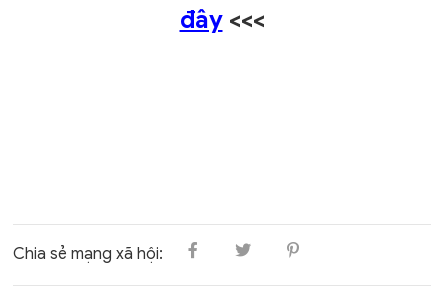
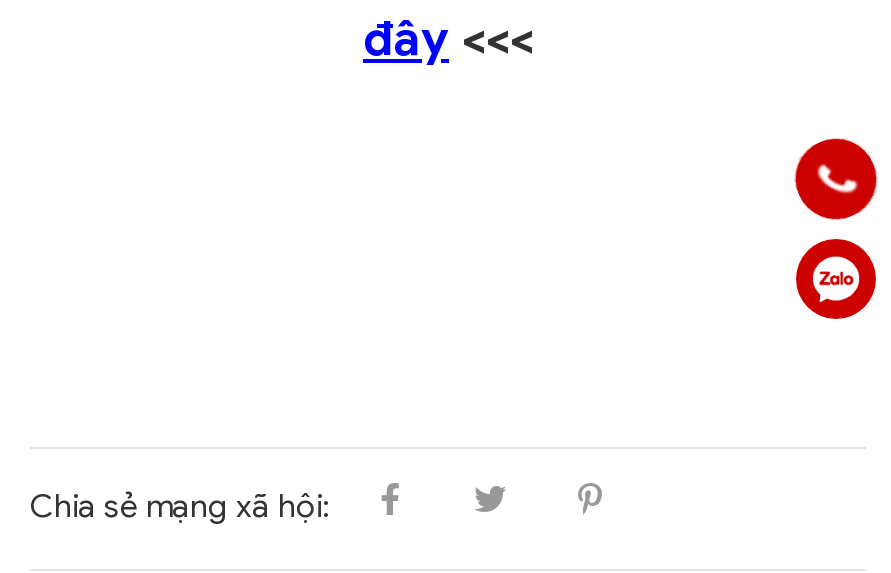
+ [image]

+ [image]
